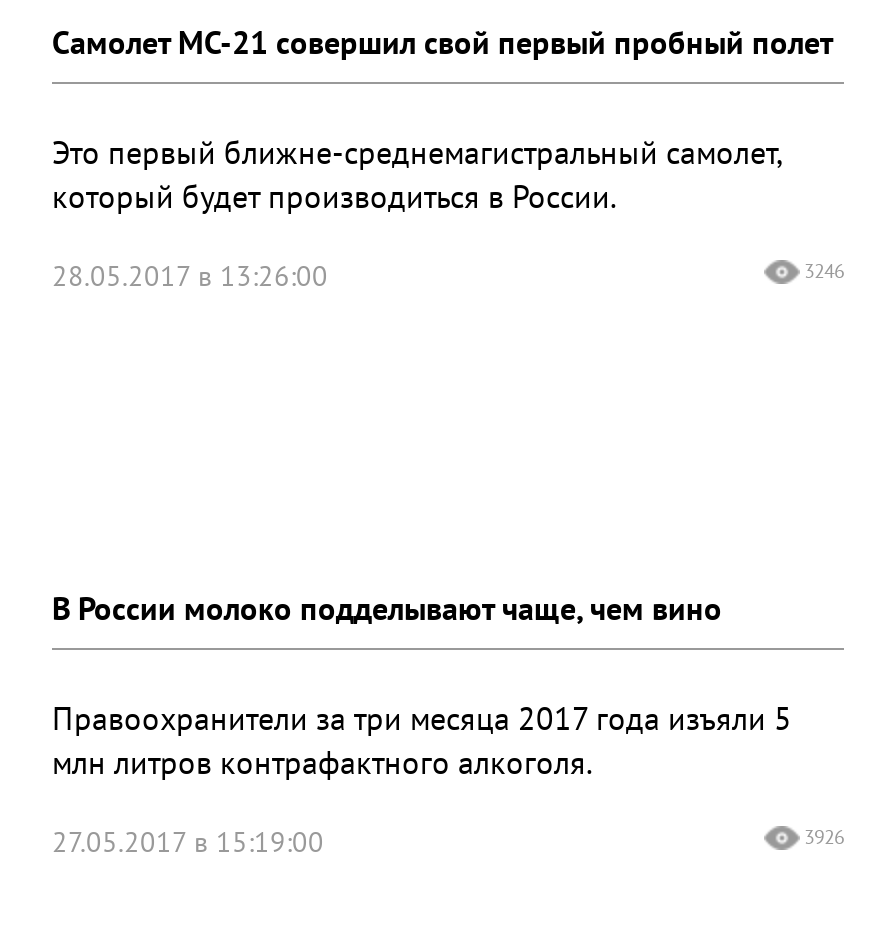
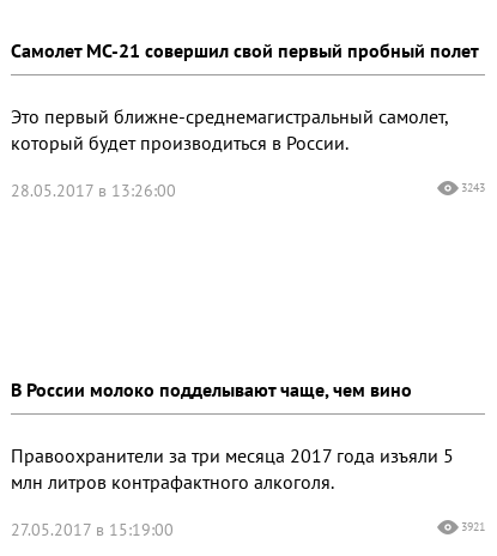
- 3246
+ 3243

- 3926
+ 3921
